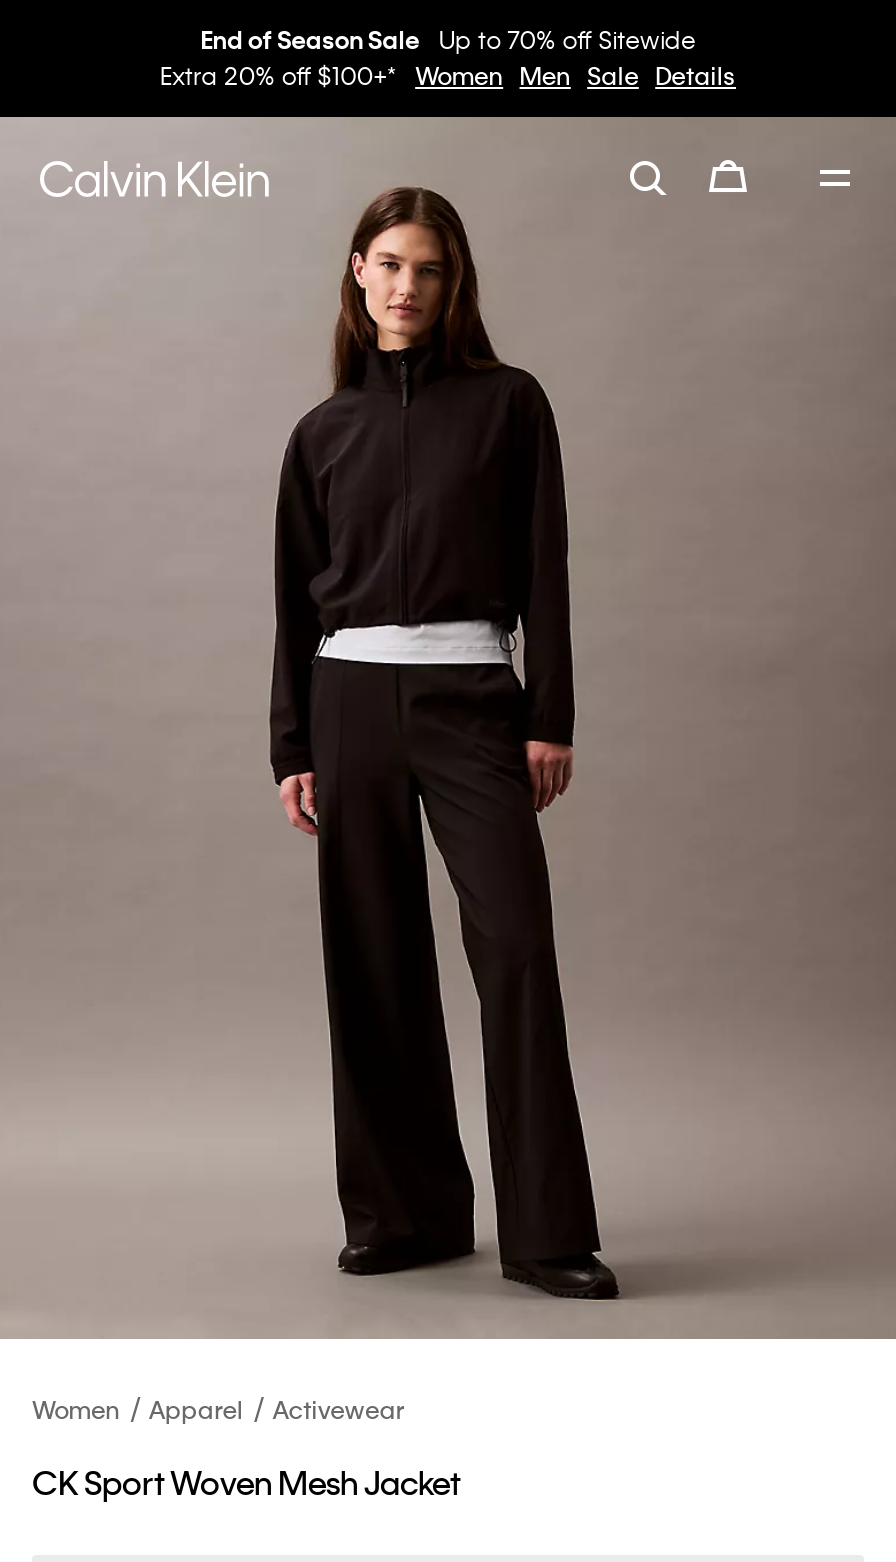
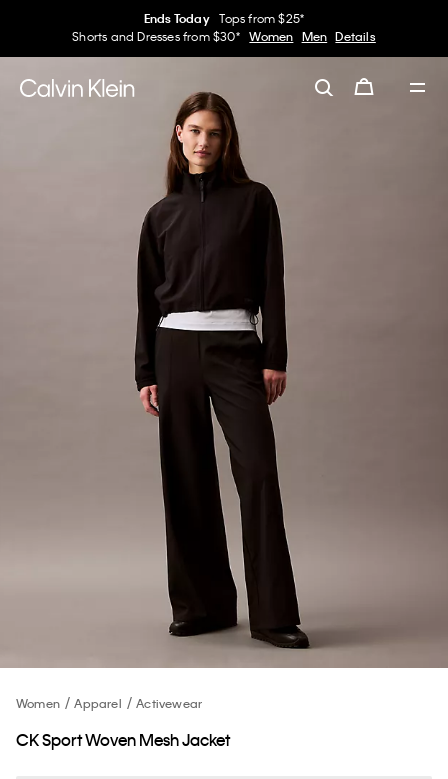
- End of Season Sale Up to 70% off Sitewide
- Extra 20% off $100+* Women Men Sale Details
+ Ends Today Tops from $25*
+ Shorts and Dresses from $30* Women Men Details
